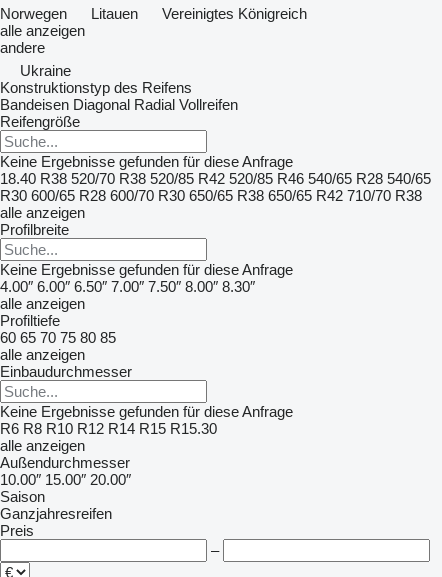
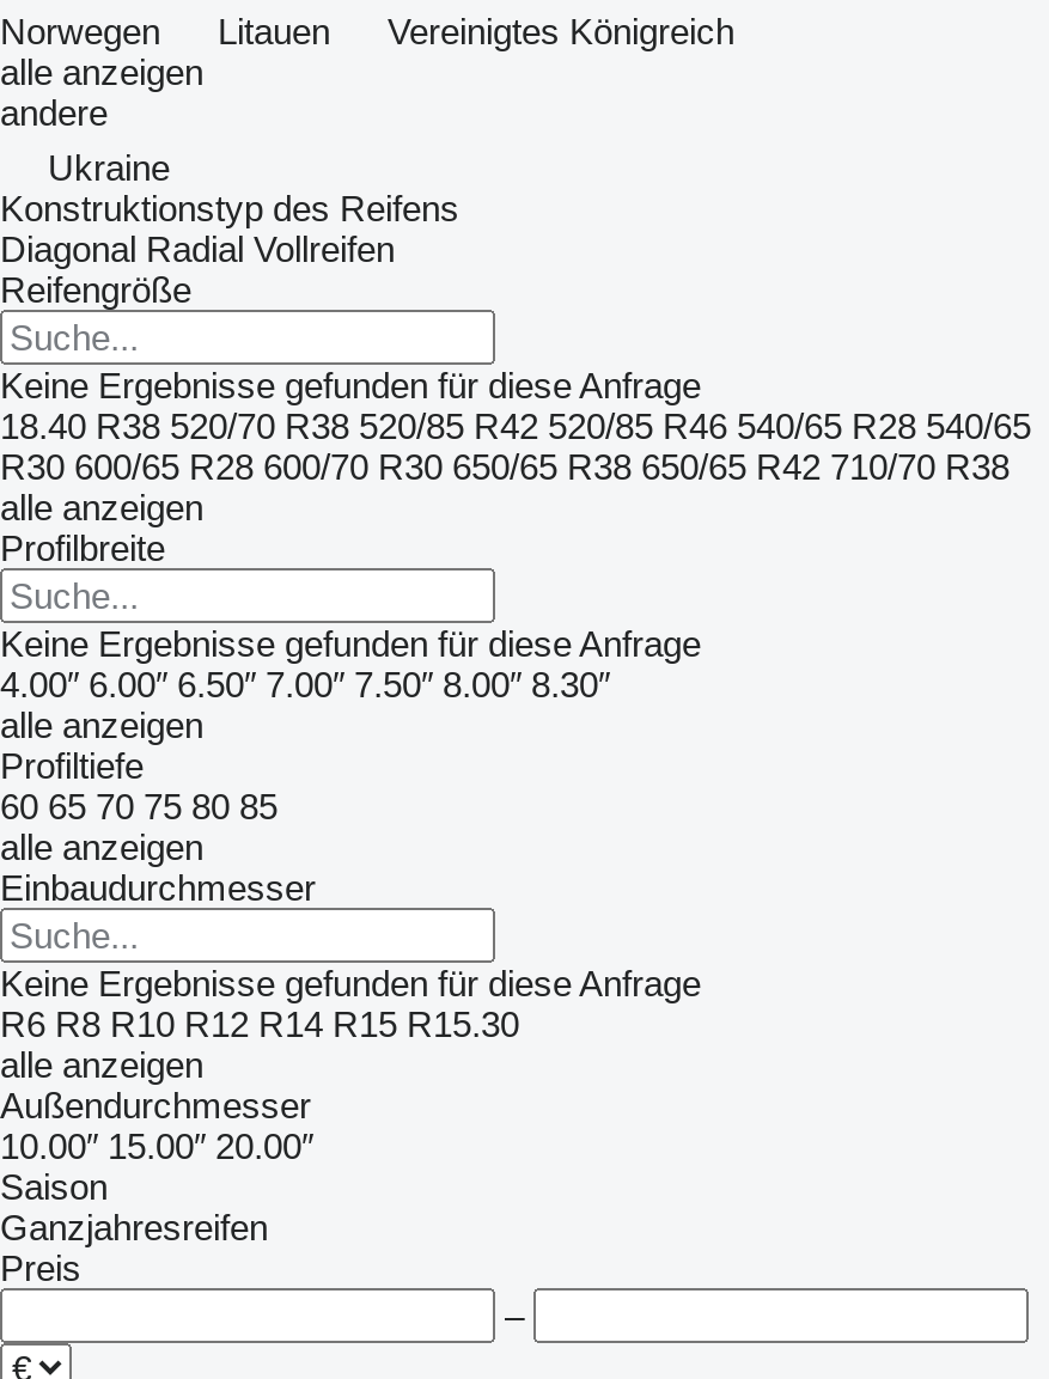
- Bandeisen Diagonal Radial Vollreifen
+ Diagonal Radial Vollreifen
